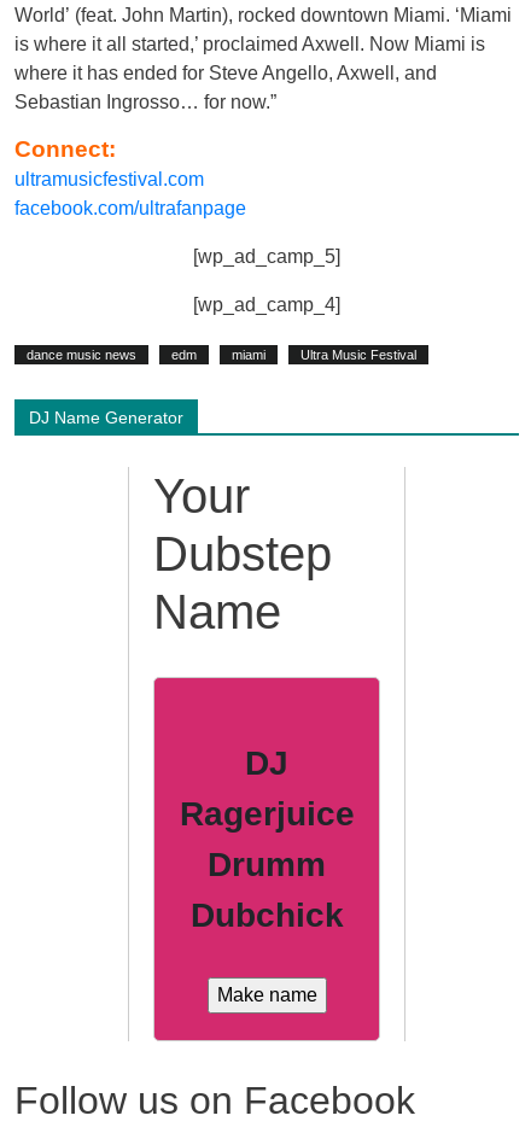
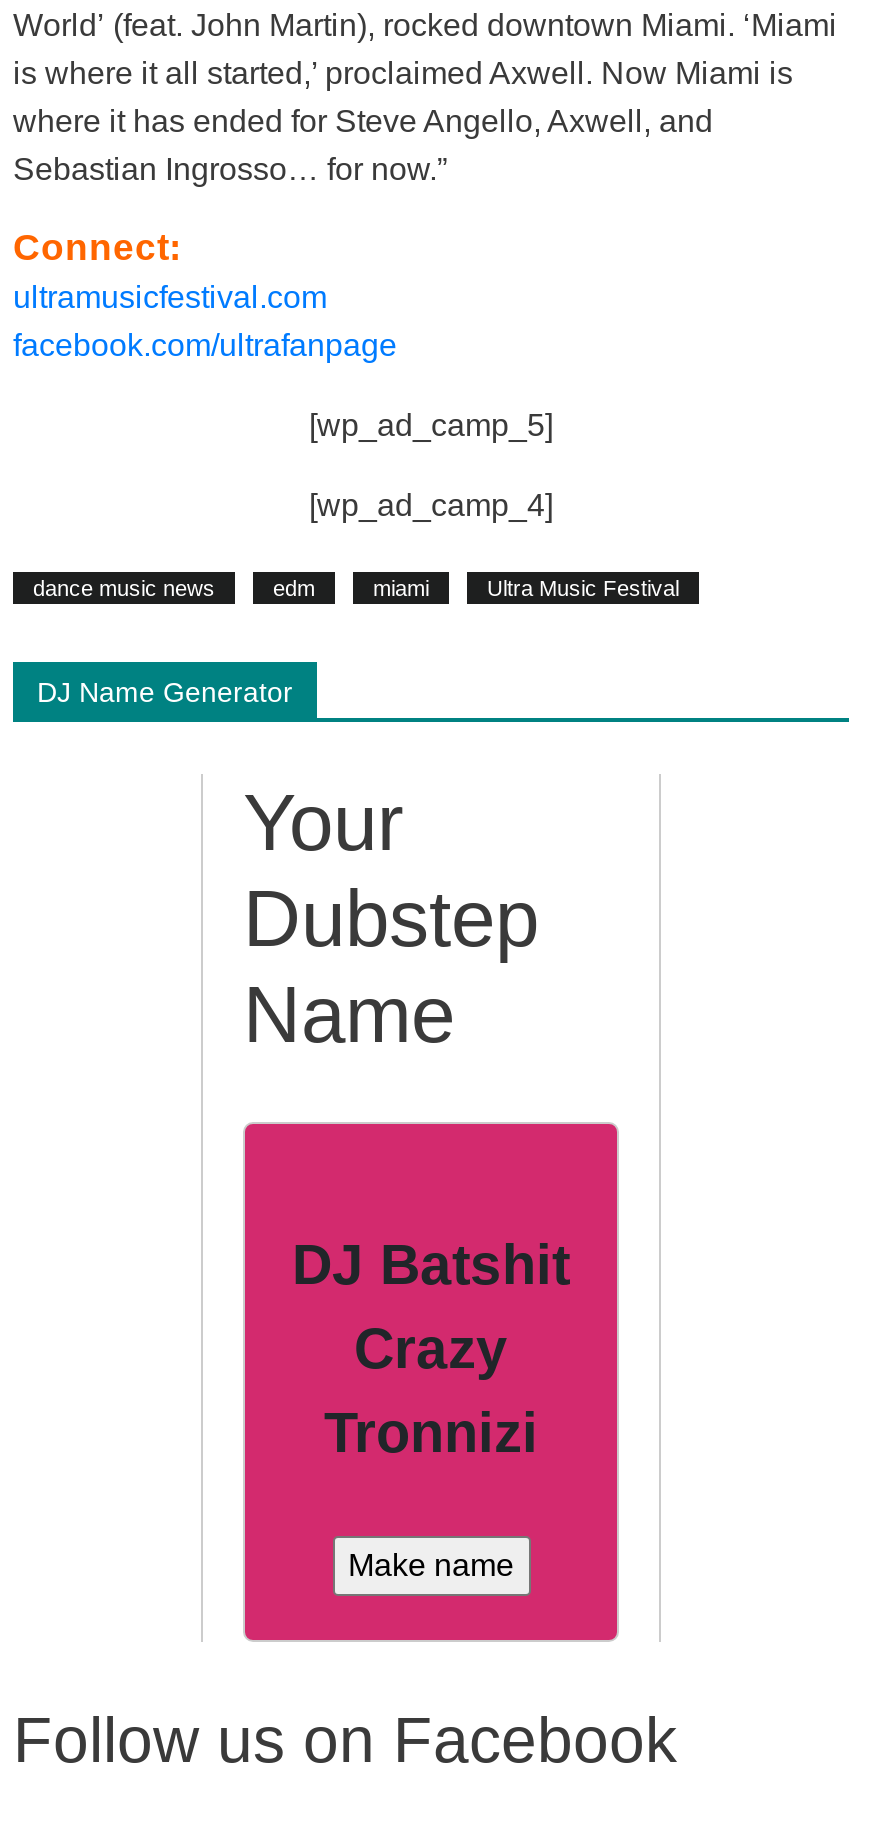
- DJ
- Ragerjuice
- Drumm
- Dubchick
+ DJ Batshit
+ Crazy
+ Tronnizi
